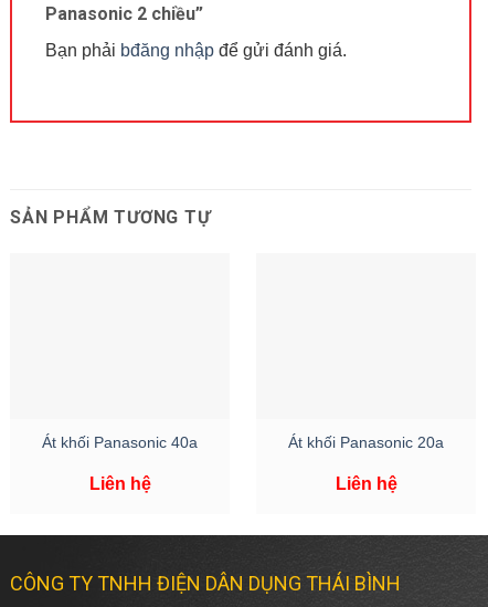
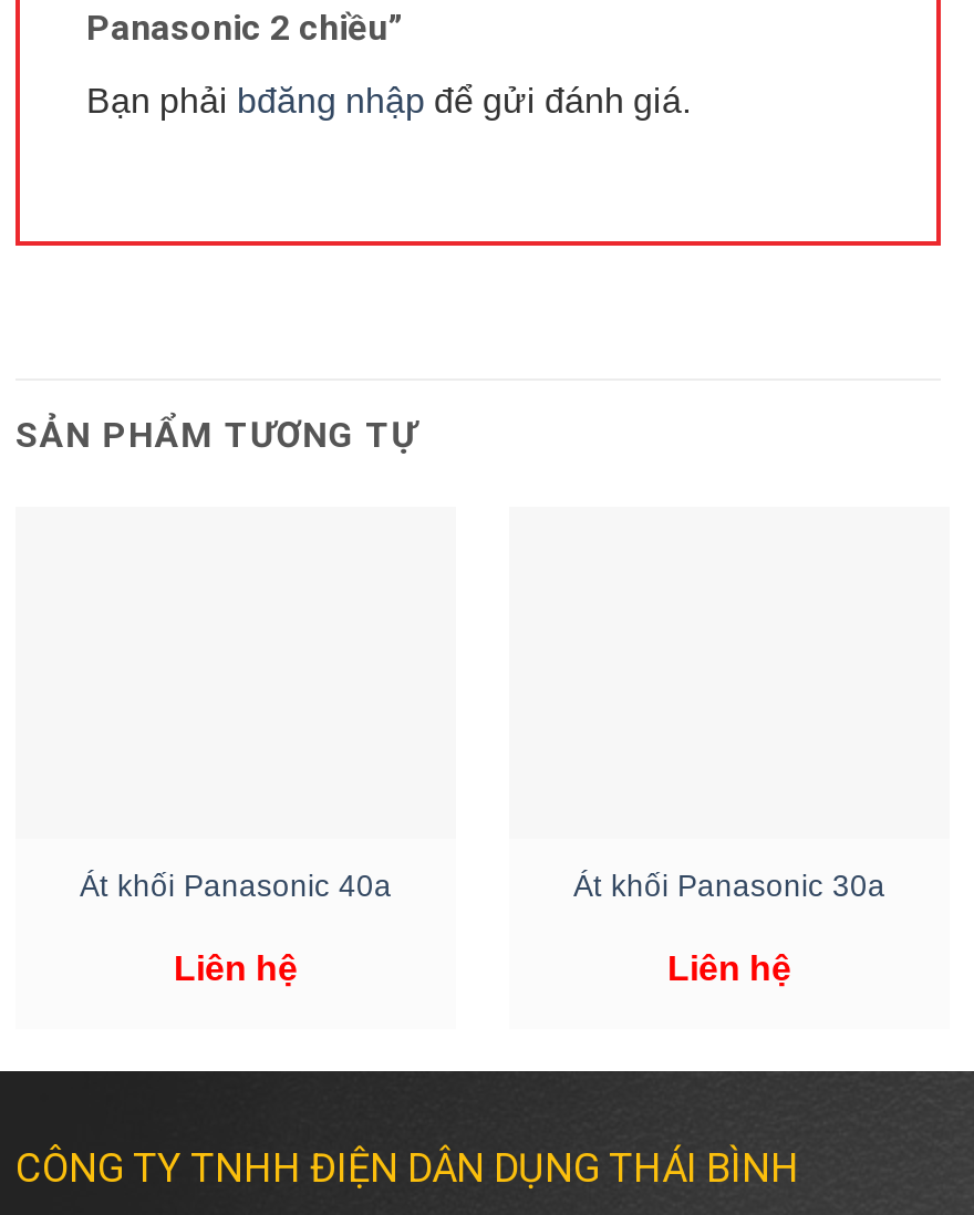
- Át khối Panasonic 20a
+ Át khối Panasonic 30a
